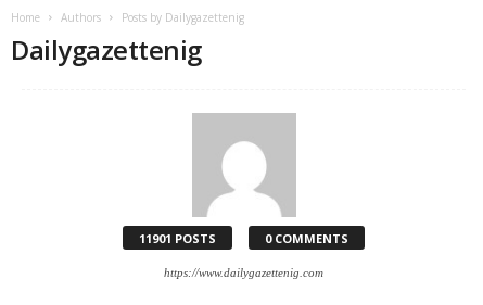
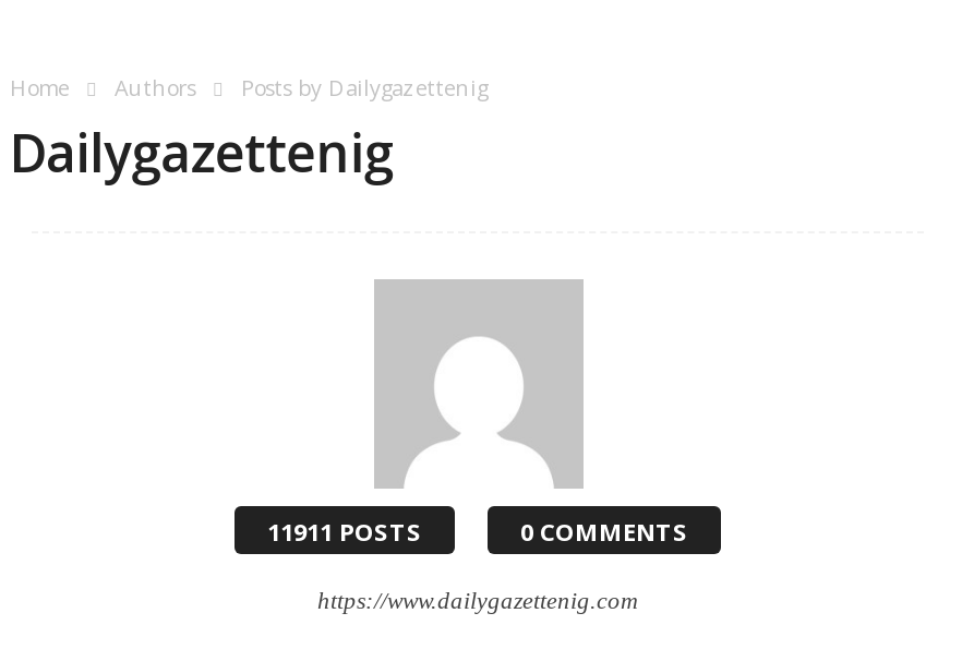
- 11901 POSTS
+ 11911 POSTS
